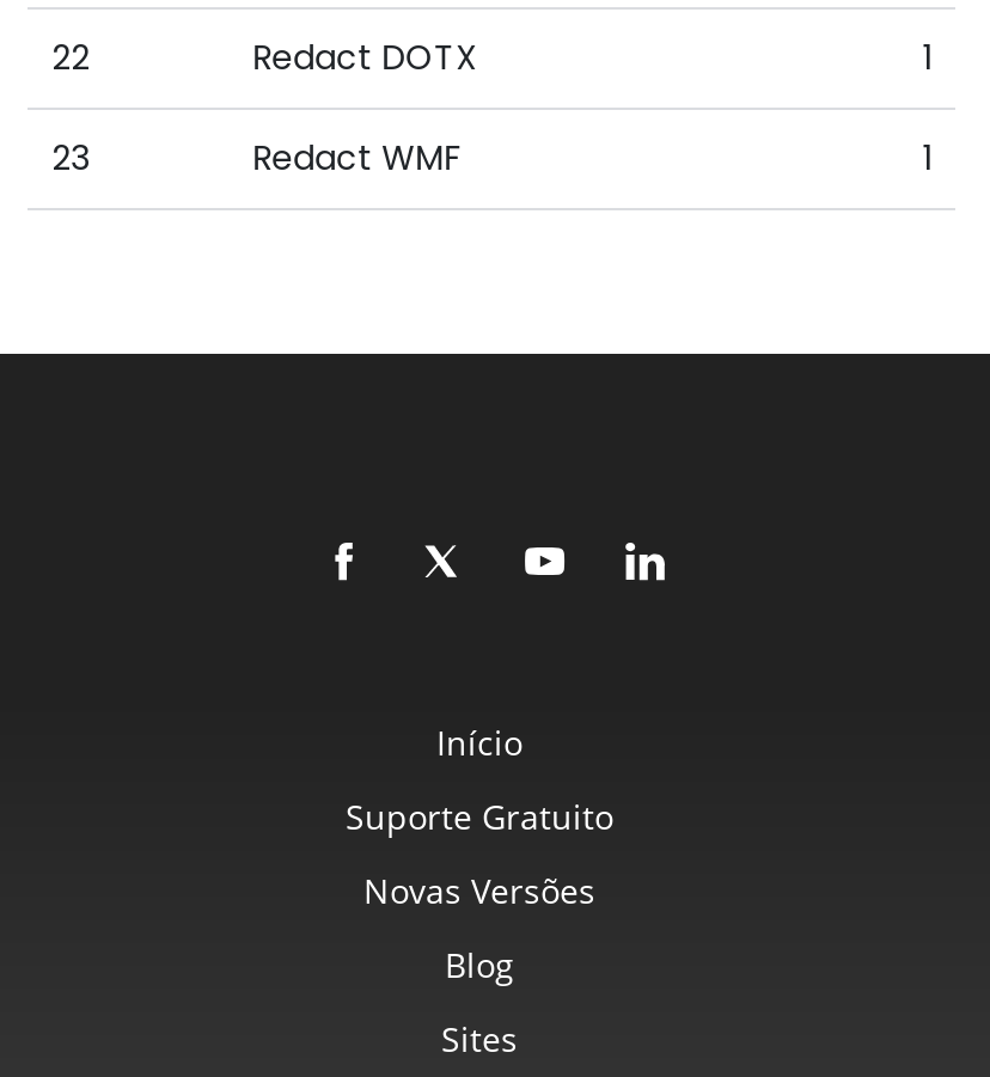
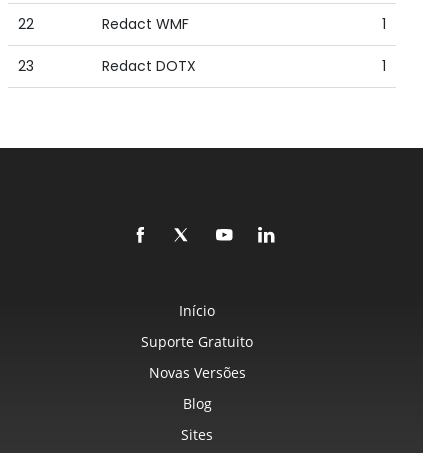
moved down: Redact DOTX

moved up: Redact WMF
